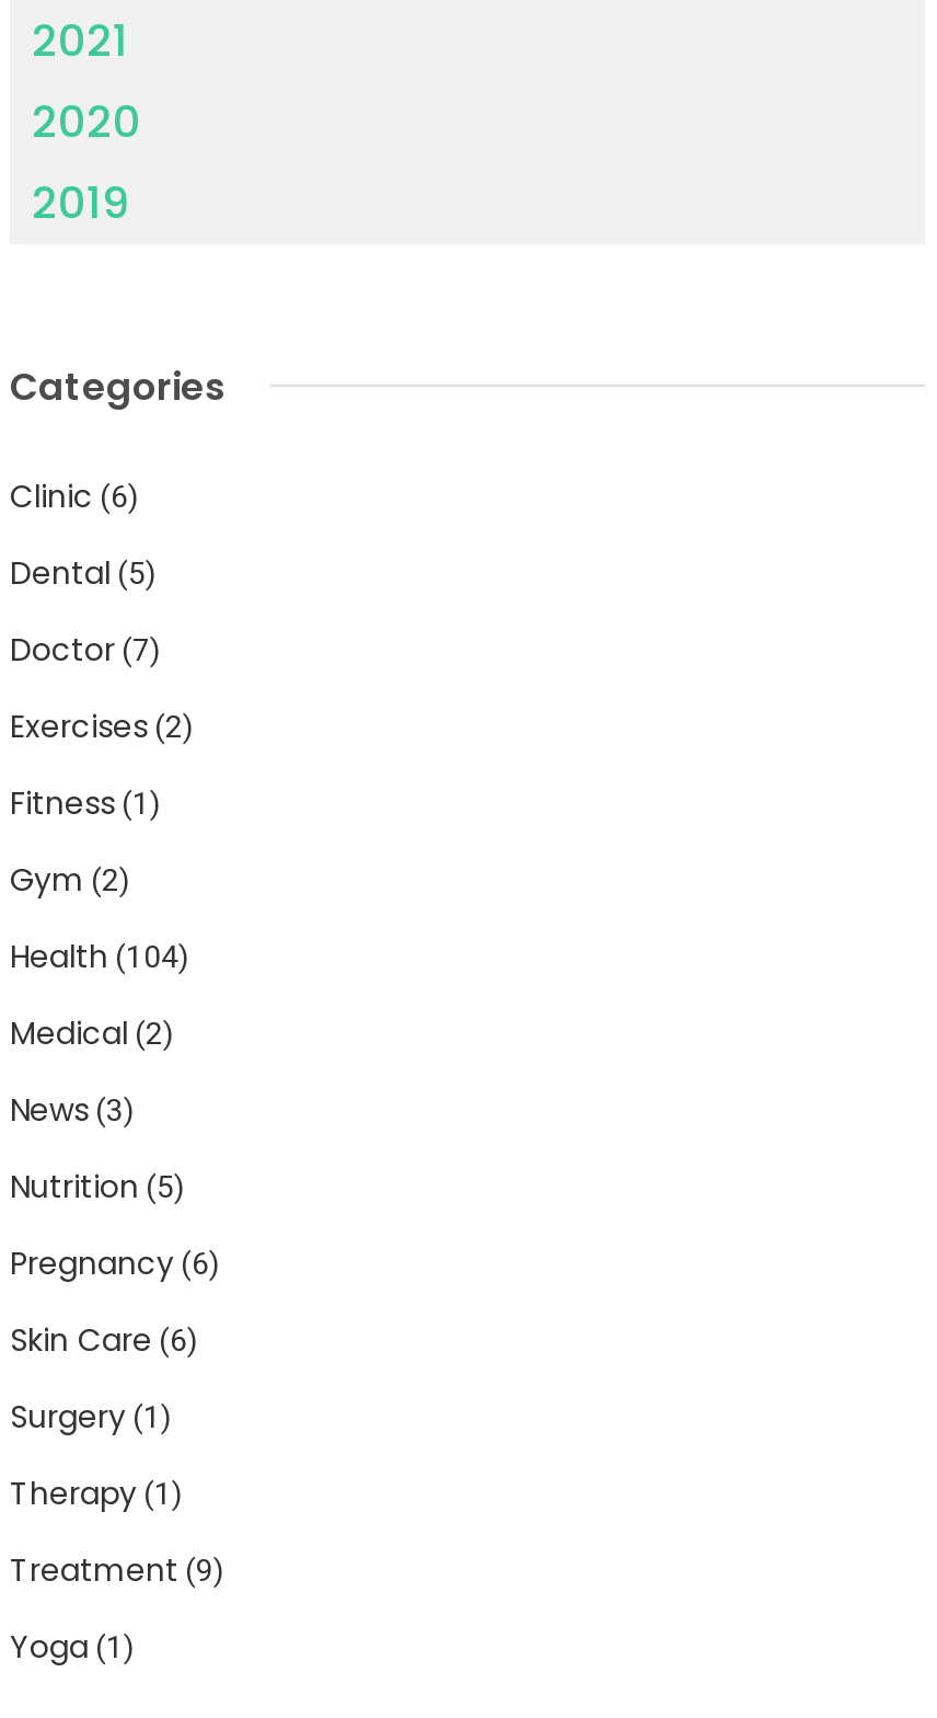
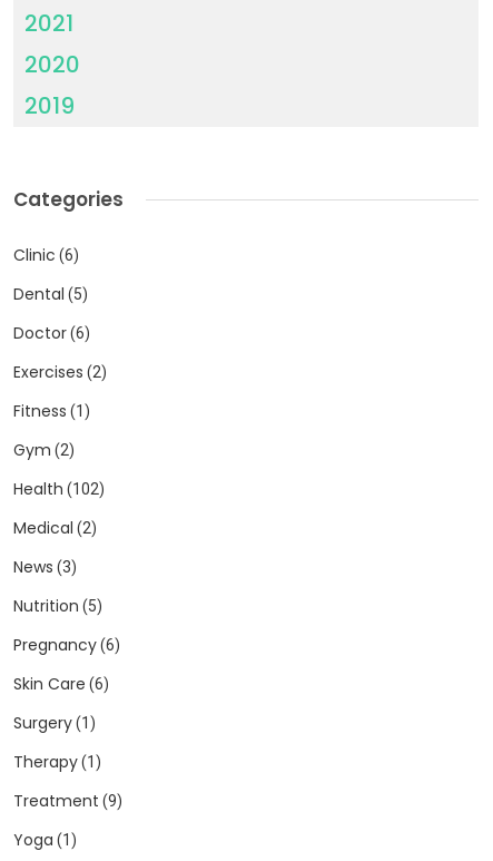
- Doctor (7)
+ Doctor (6)

- Health (104)
+ Health (102)
